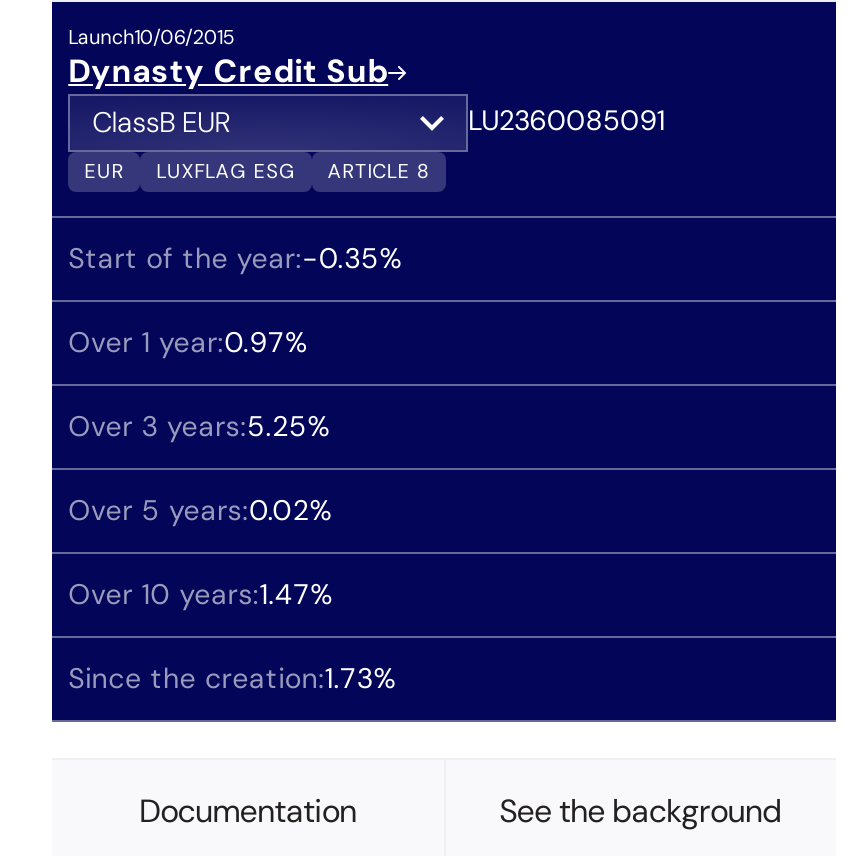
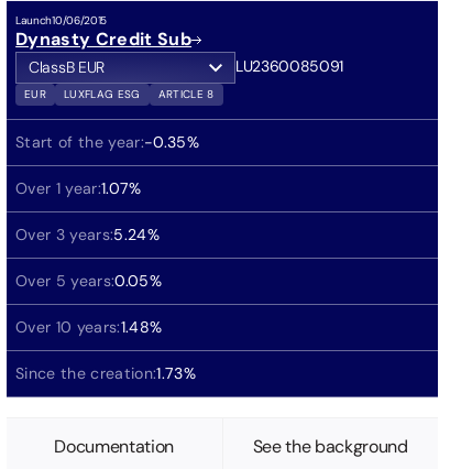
- Over 1 year:0.97%
+ Over 1 year:1.07%

- Over 3 years:5.25%
+ Over 3 years:5.24%

- Over 5 years:0.02%
+ Over 5 years:0.05%

- Over 10 years:1.47%
+ Over 10 years:1.48%
